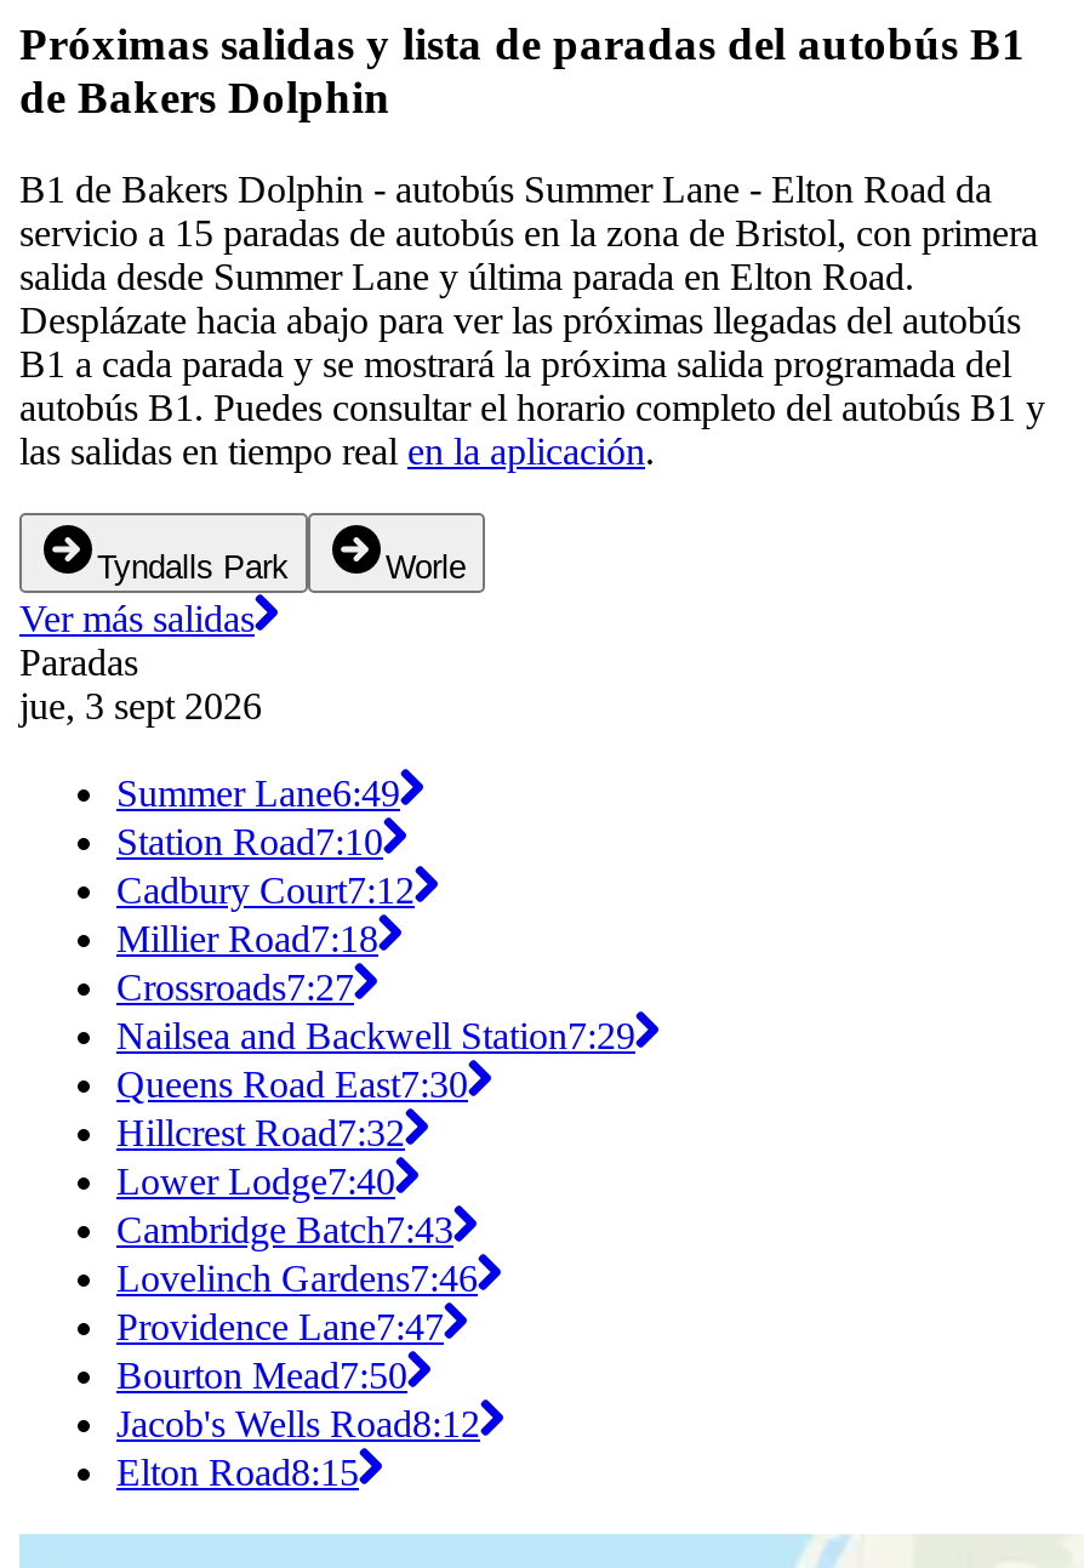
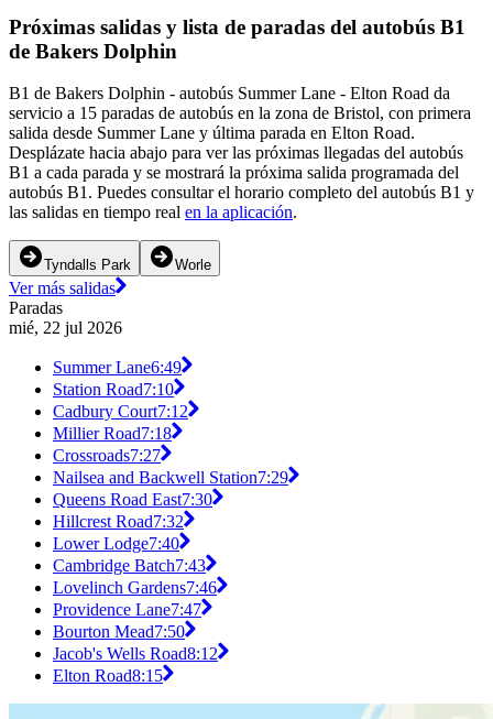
- jue, 3 sept 2026
+ mié, 22 jul 2026
